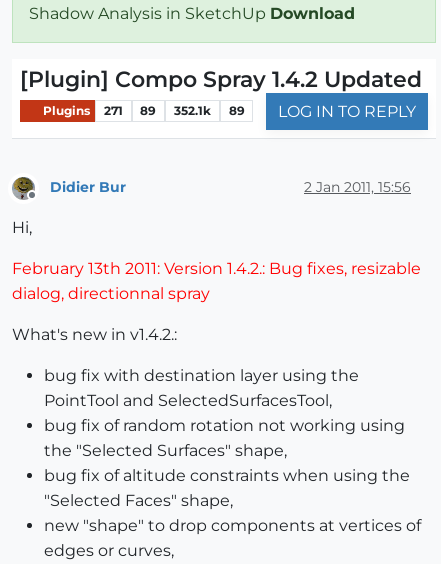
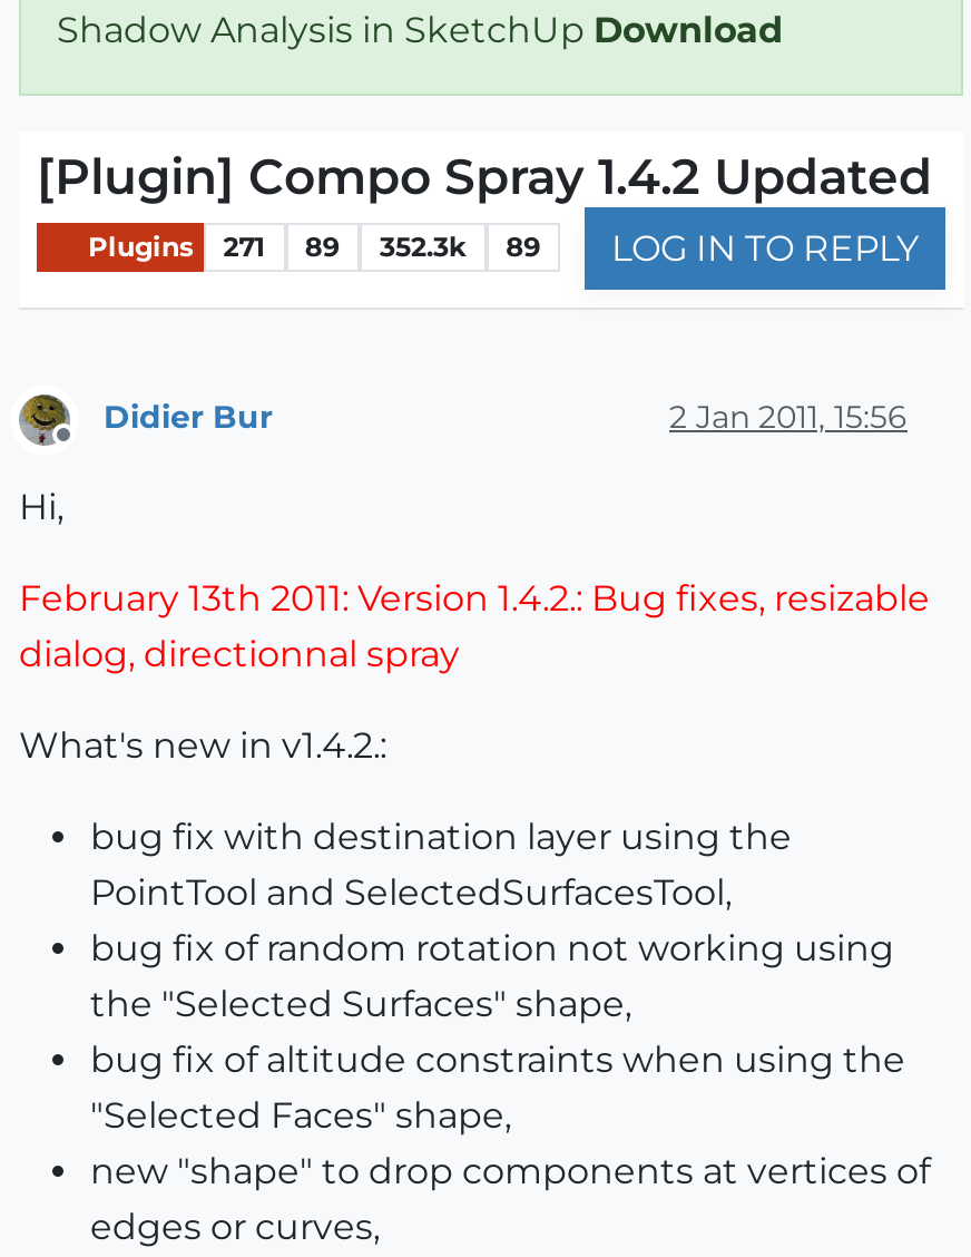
- Plugins 271 89 352.1k 89
+ Plugins 271 89 352.3k 89
